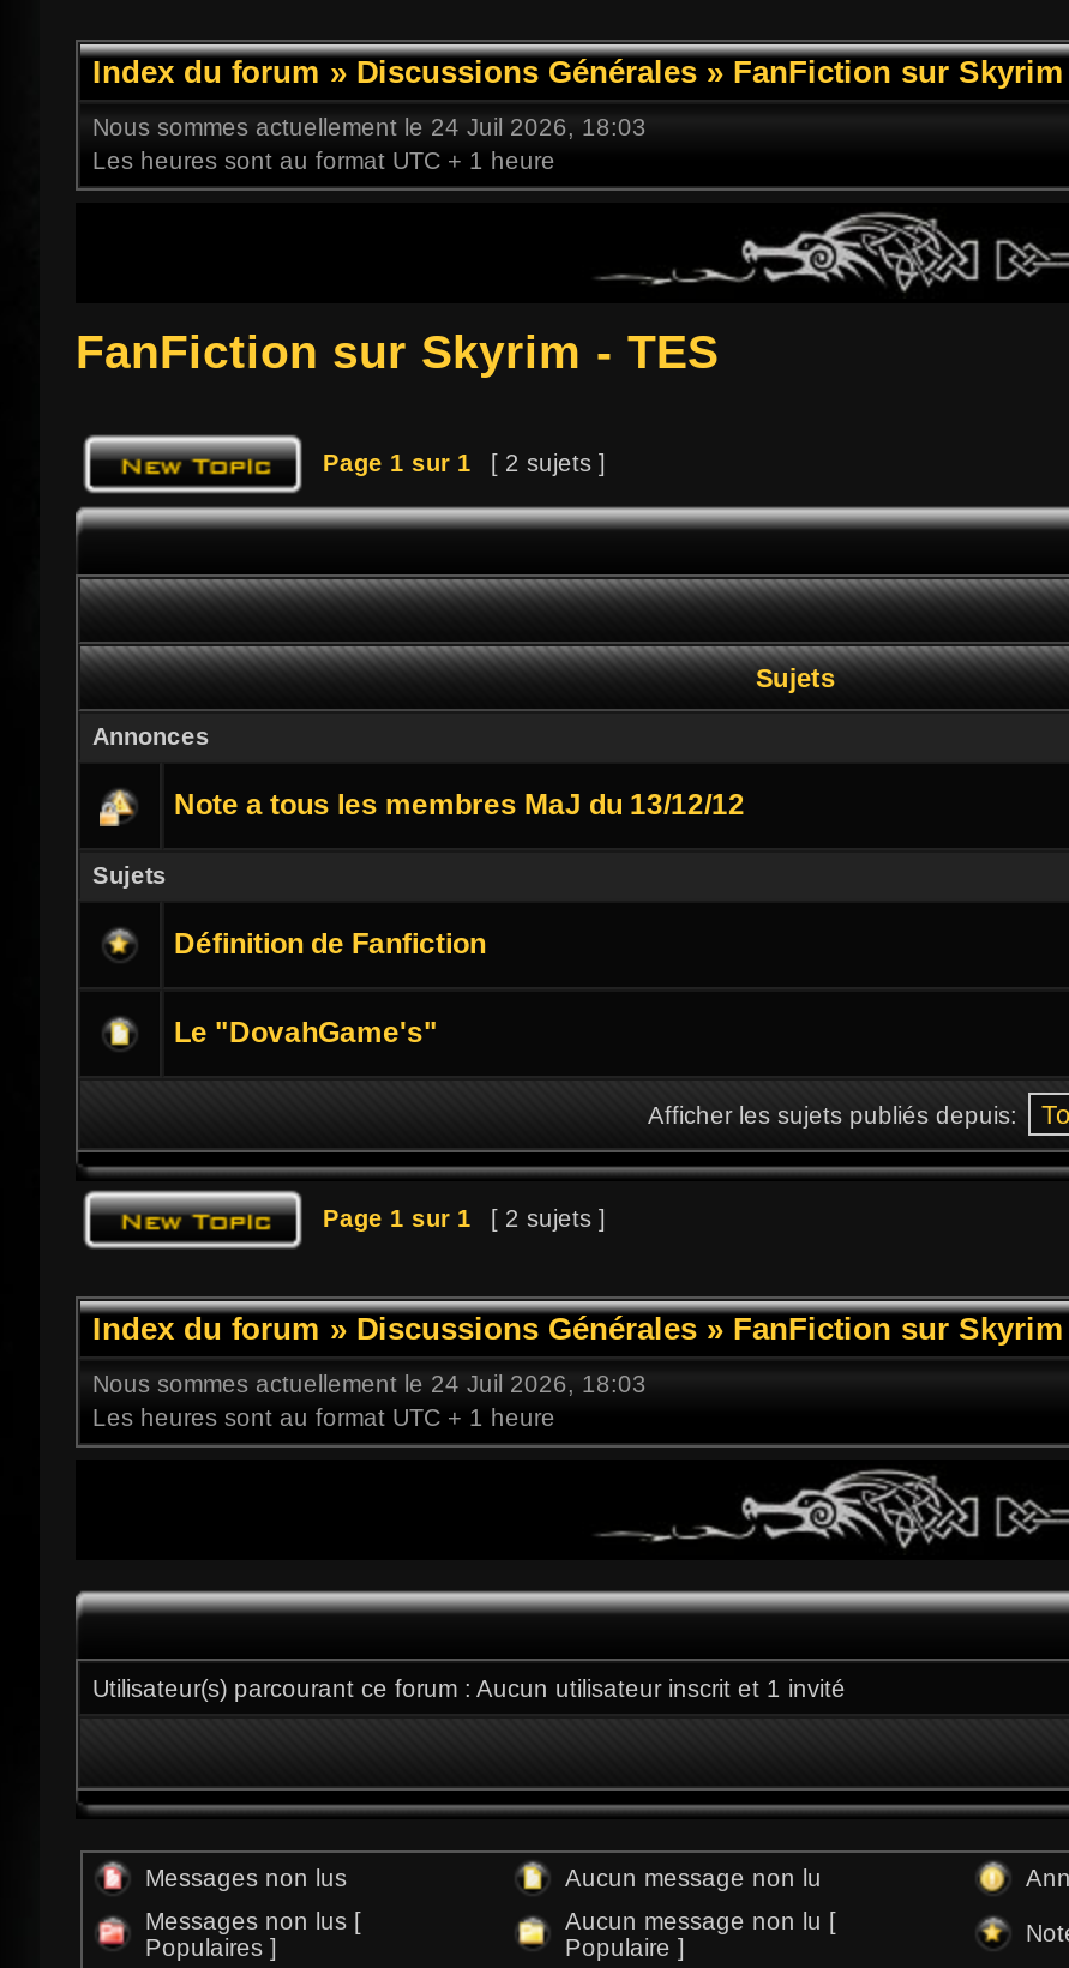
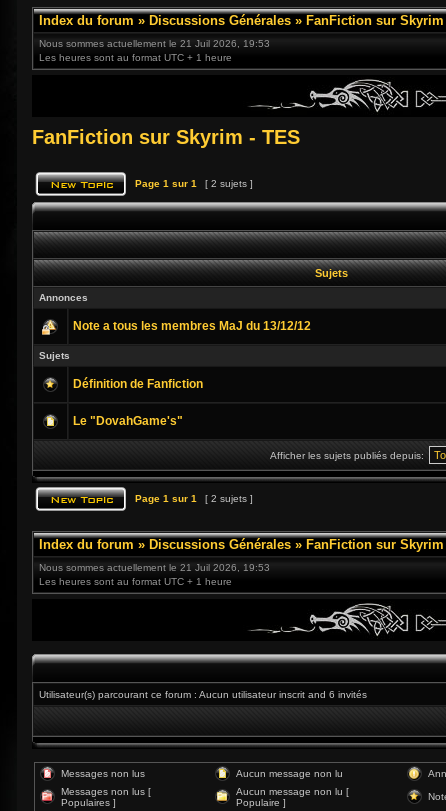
- Nous sommes actuellement le 24 Juil 2026, 18:03
+ Nous sommes actuellement le 21 Juil 2026, 19:53

- Nous sommes actuellement le 24 Juil 2026, 18:03
+ Nous sommes actuellement le 21 Juil 2026, 19:53

- Utilisateur(s) parcourant ce forum : Aucun utilisateur inscrit et 1 invité
+ Utilisateur(s) parcourant ce forum : Aucun utilisateur inscrit and 6 invités
